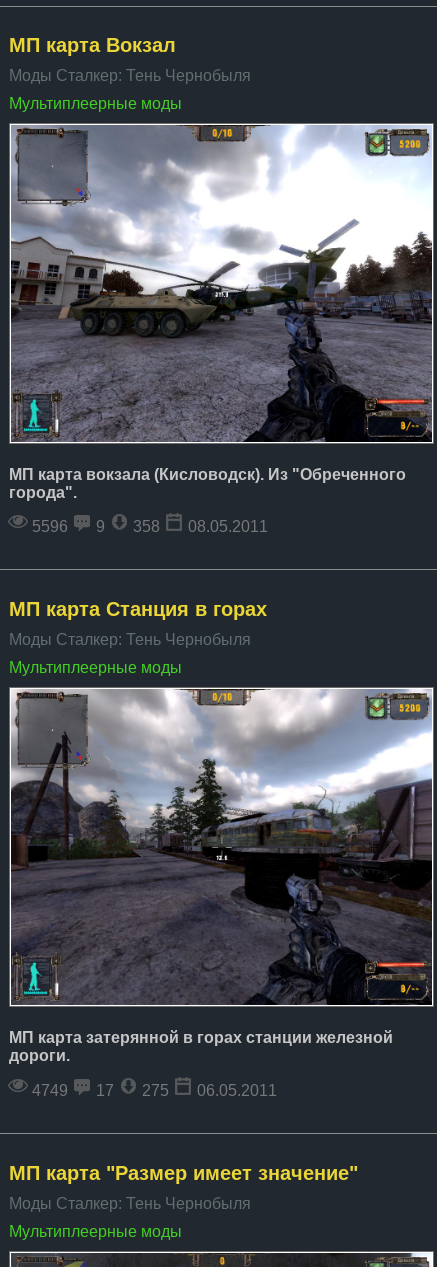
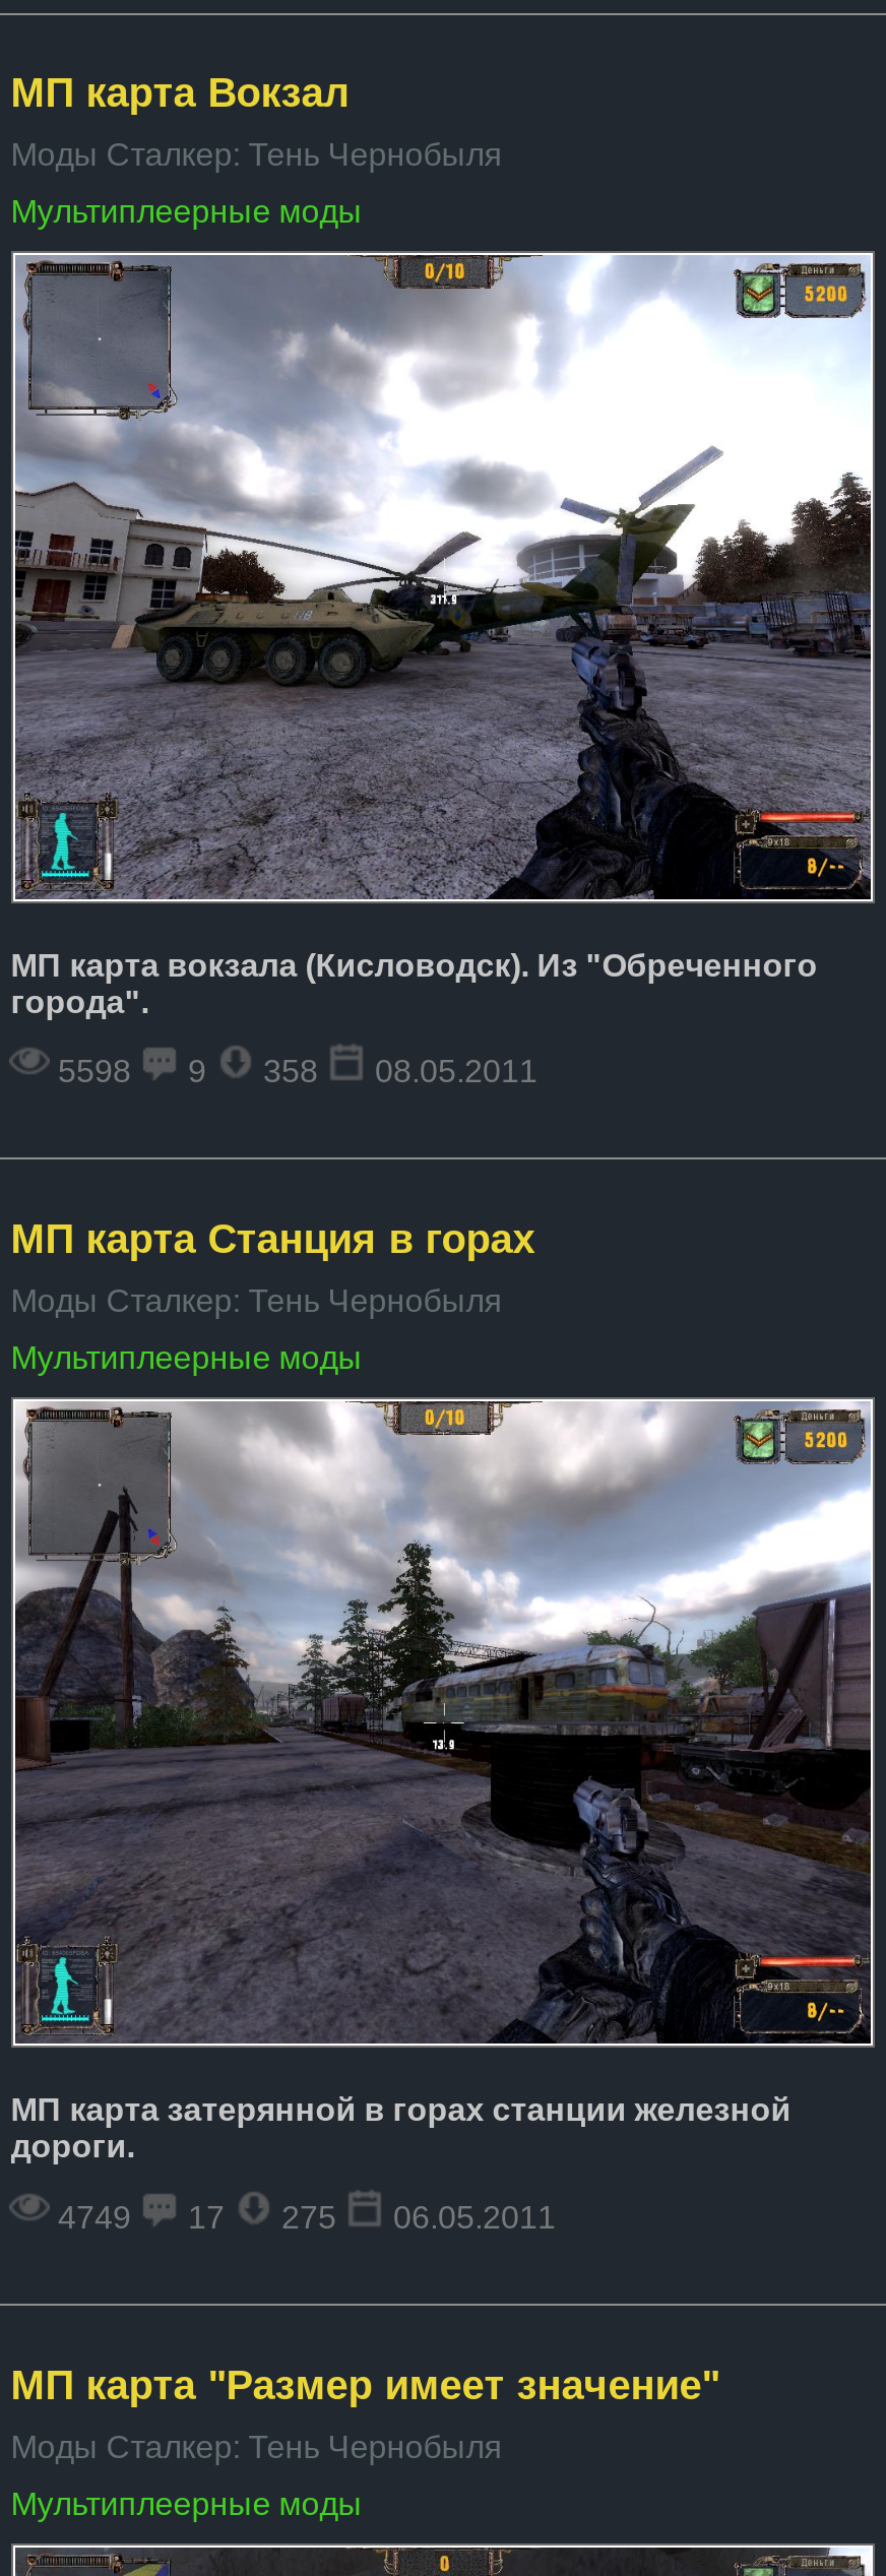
- 5596 9 358 08.05.2011
+ 5598 9 358 08.05.2011
